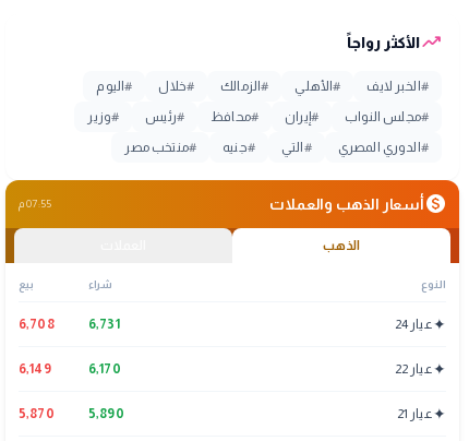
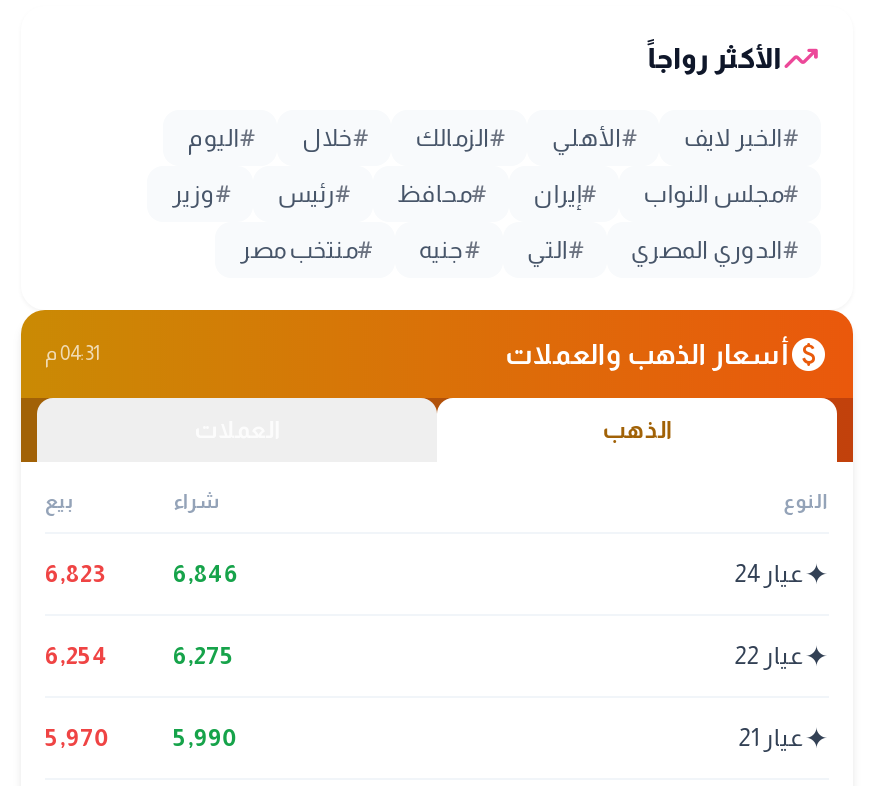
- 07:55 م
+ 04:31 م

- 6,708
+ 6,823

- 6,731
+ 6,846

- 6,149
+ 6,254

- 6,170
+ 6,275

- 5,870
+ 5,970

- 5,890
+ 5,990
